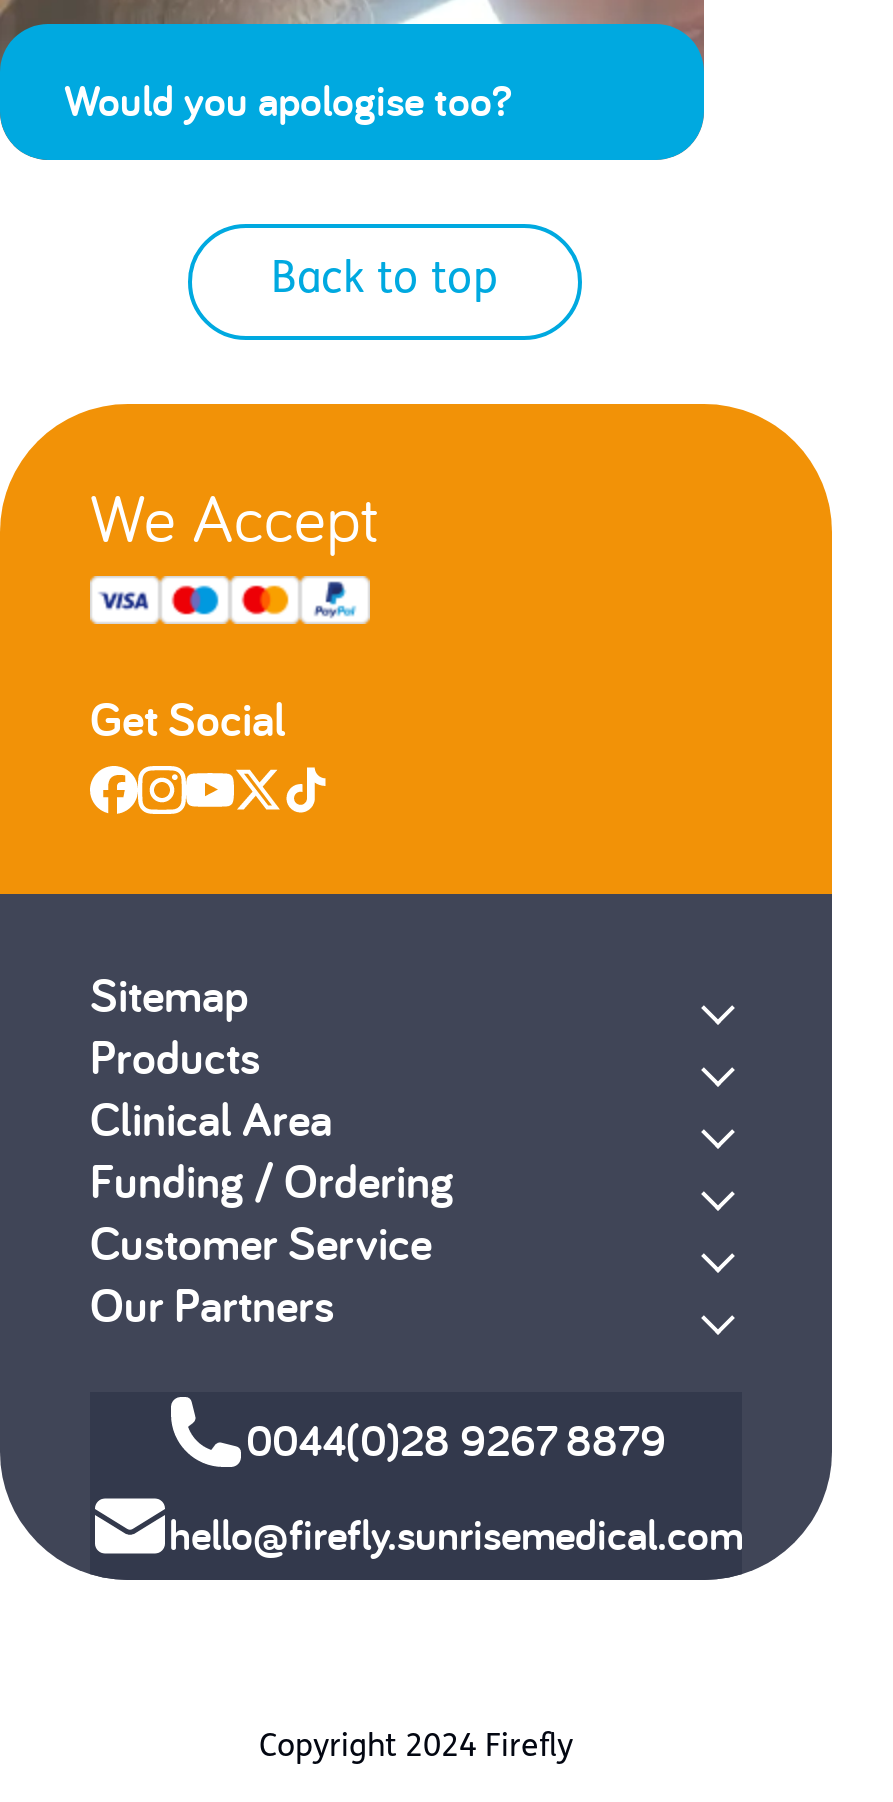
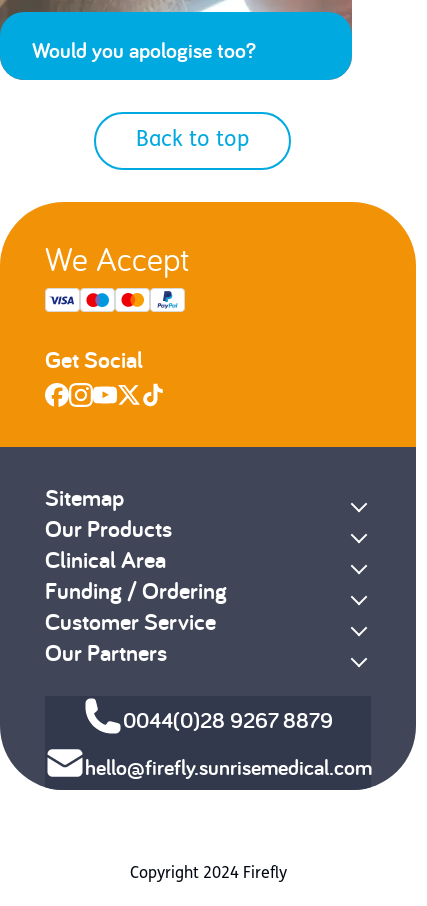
- Products
+ Our Products
